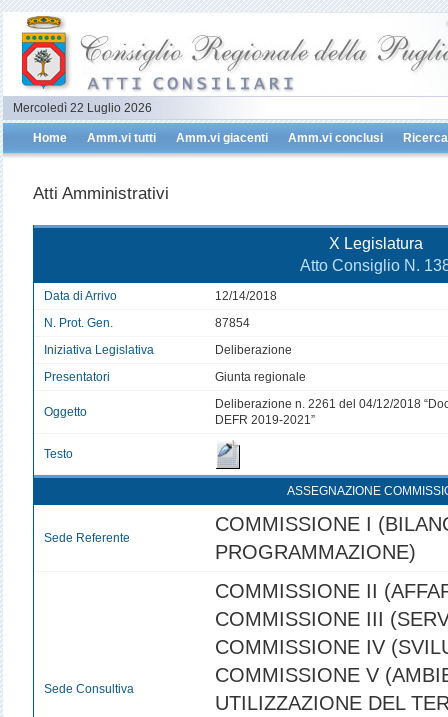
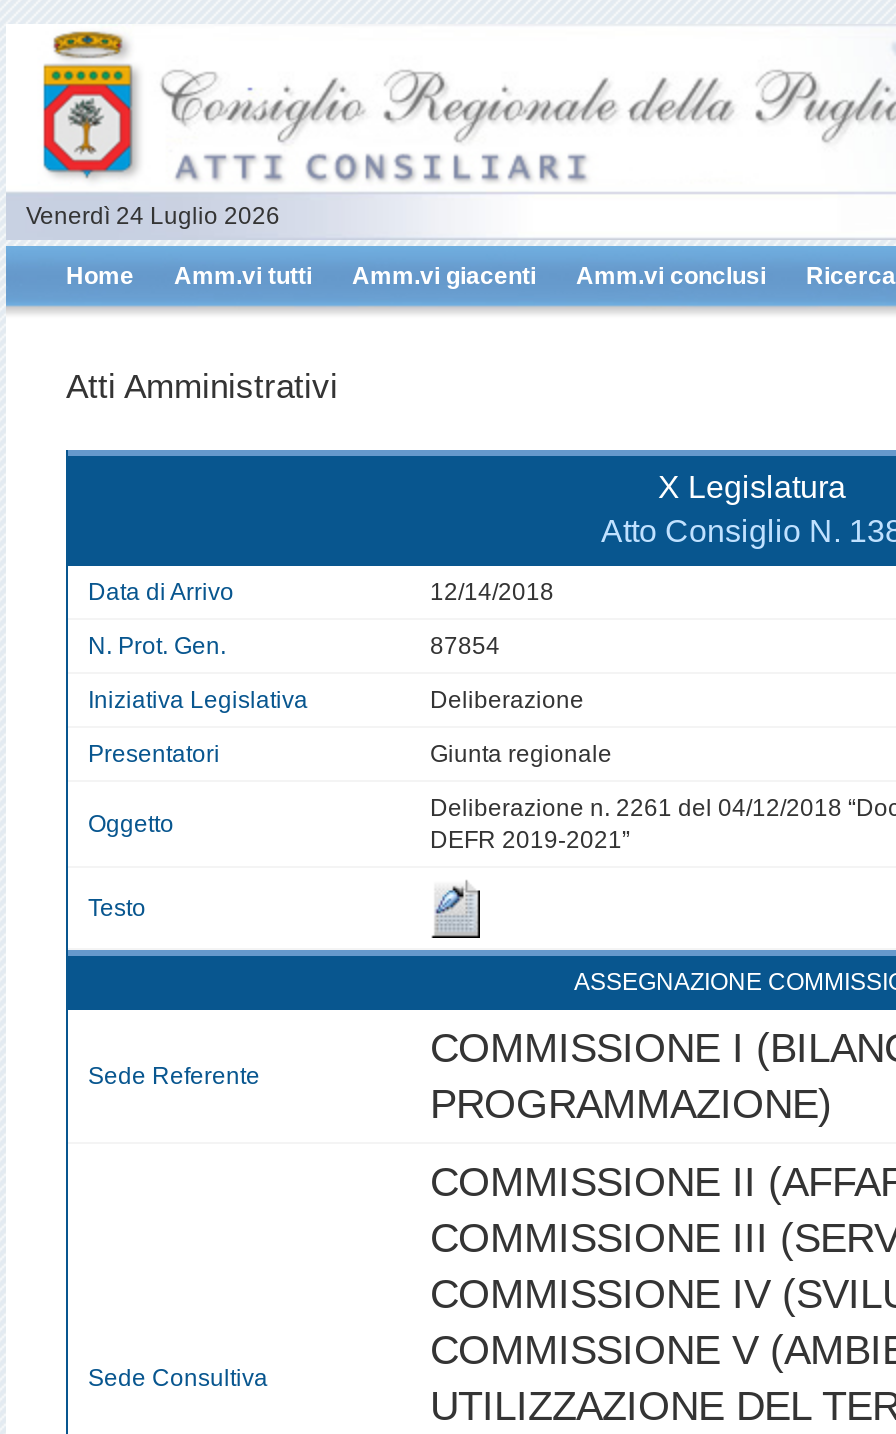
- Mercoledì 22 Luglio 2026
+ Venerdì 24 Luglio 2026
